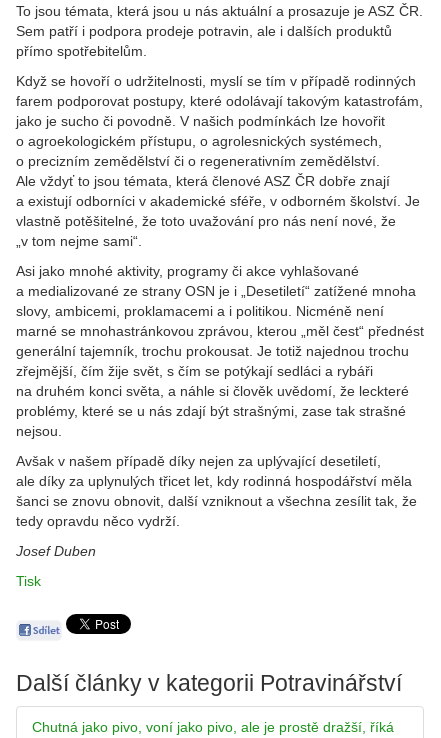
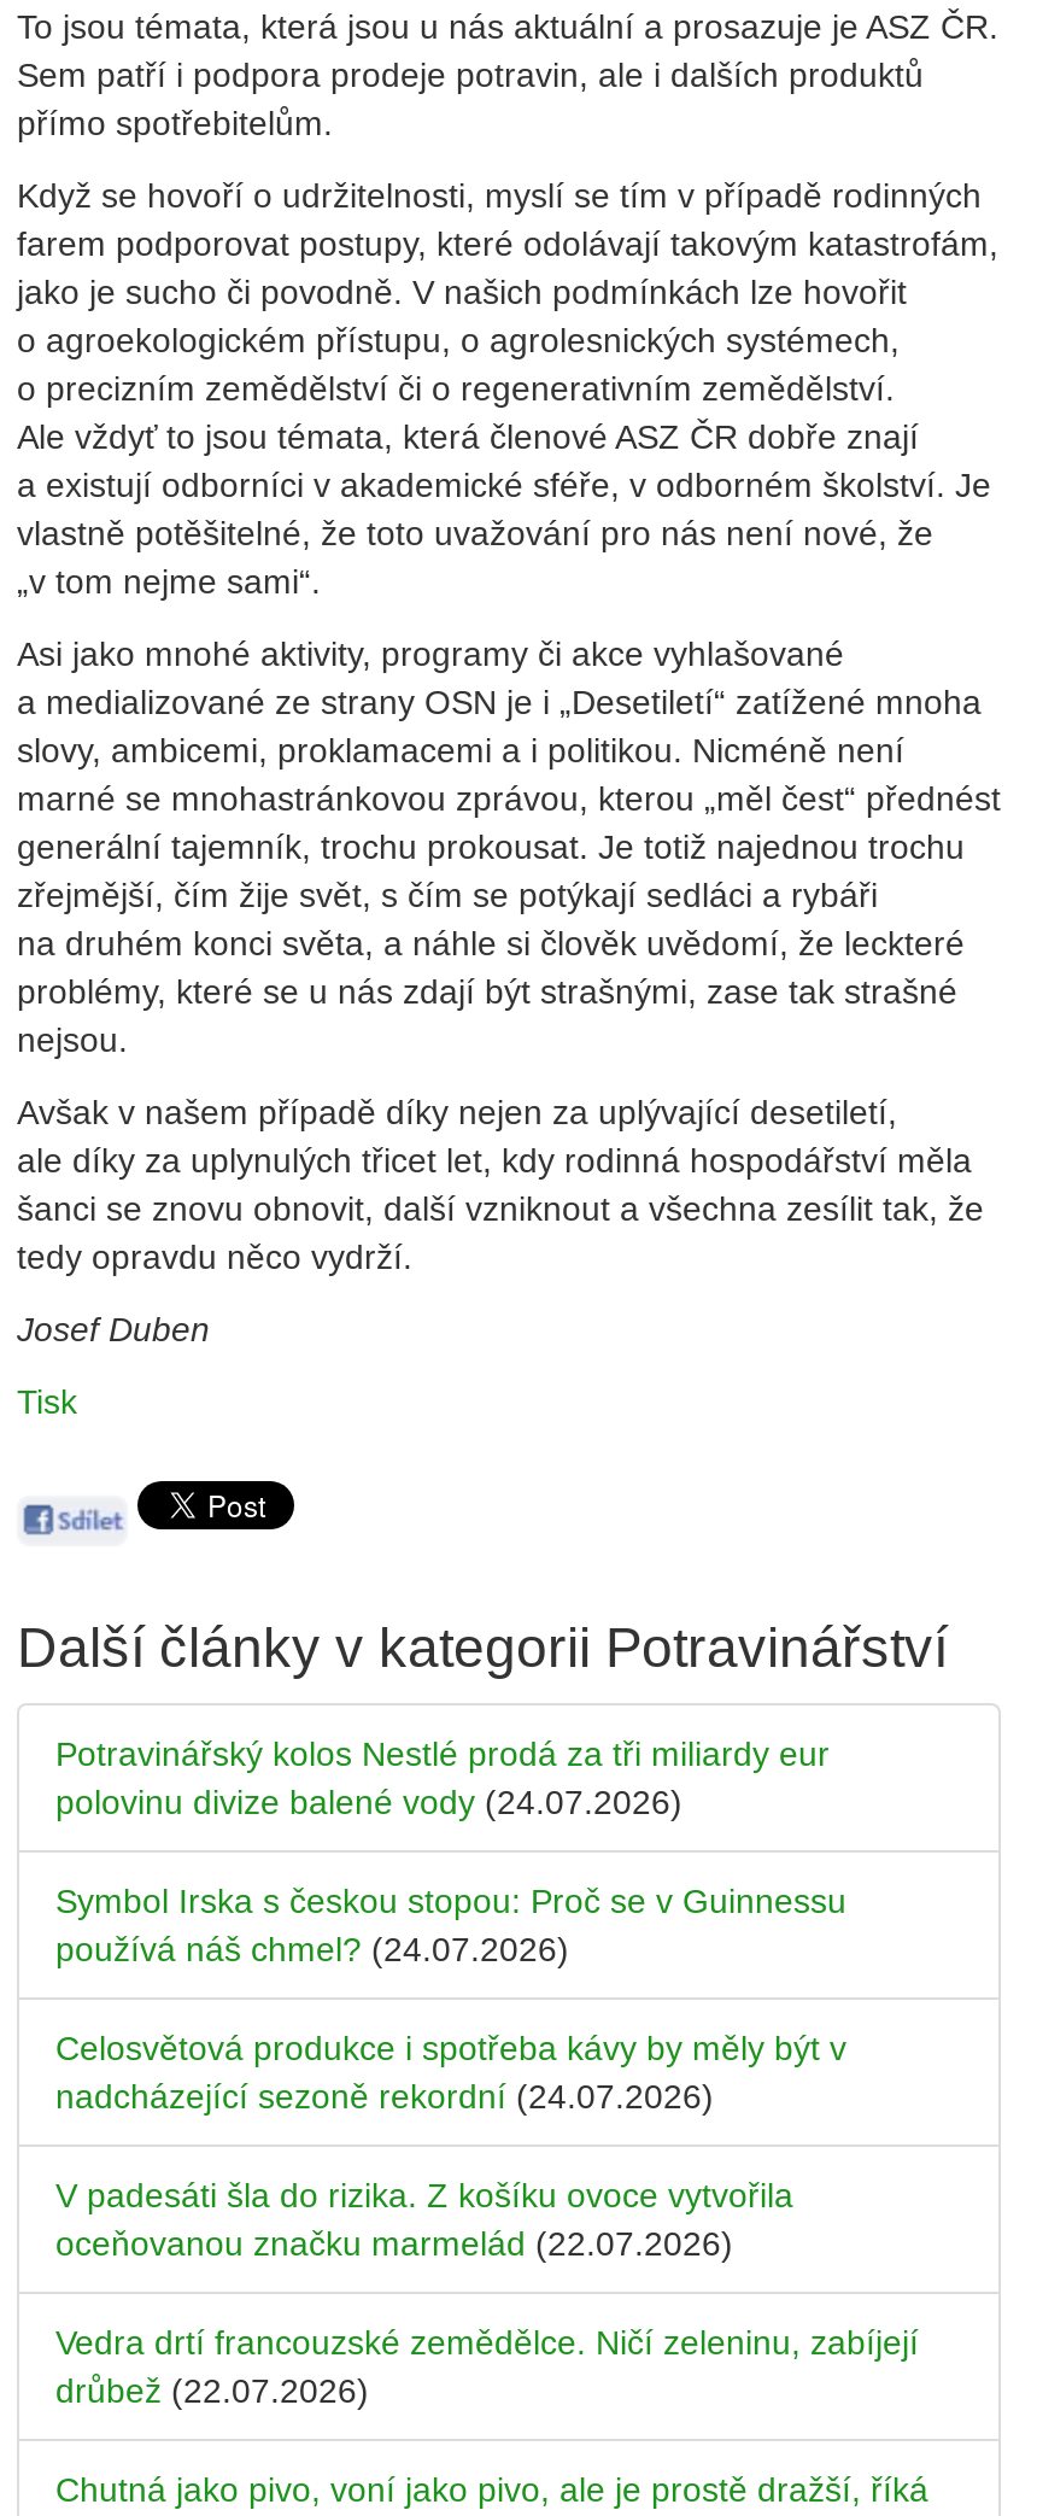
+ Potravinářský kolos Nestlé prodá za tři miliardy eur
+ polovinu divize balené vody (24.07.2026)
+ Symbol Irska s českou stopou: Proč se v Guinnessu
+ používá náš chmel? (24.07.2026)
+ Celosvětová produkce i spotřeba kávy by měly být v
+ nadcházející sezoně rekordní (24.07.2026)
+ V padesáti šla do rizika. Z košíku ovoce vytvořila
+ oceňovanou značku marmelád (22.07.2026)
+ Vedra drtí francouzské zemědělce. Ničí zeleninu, zabíjejí
+ drůbež (22.07.2026)
